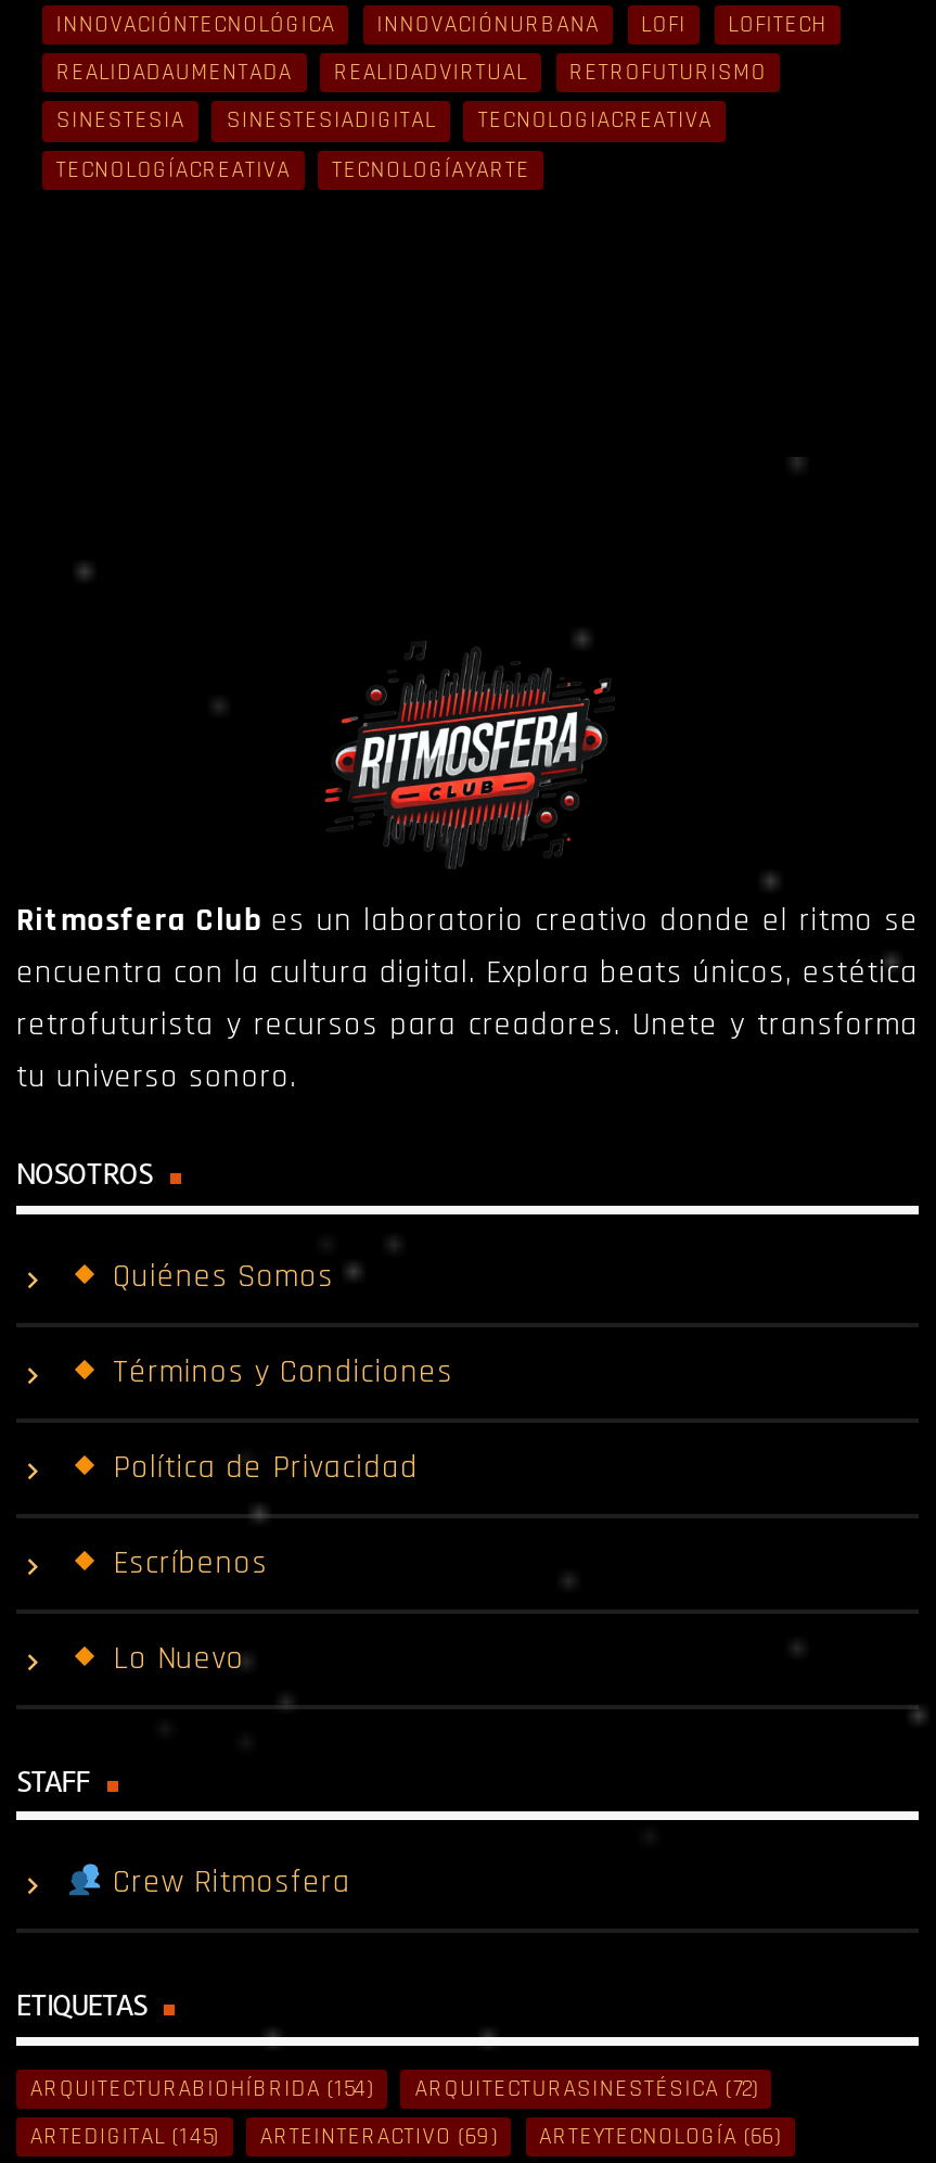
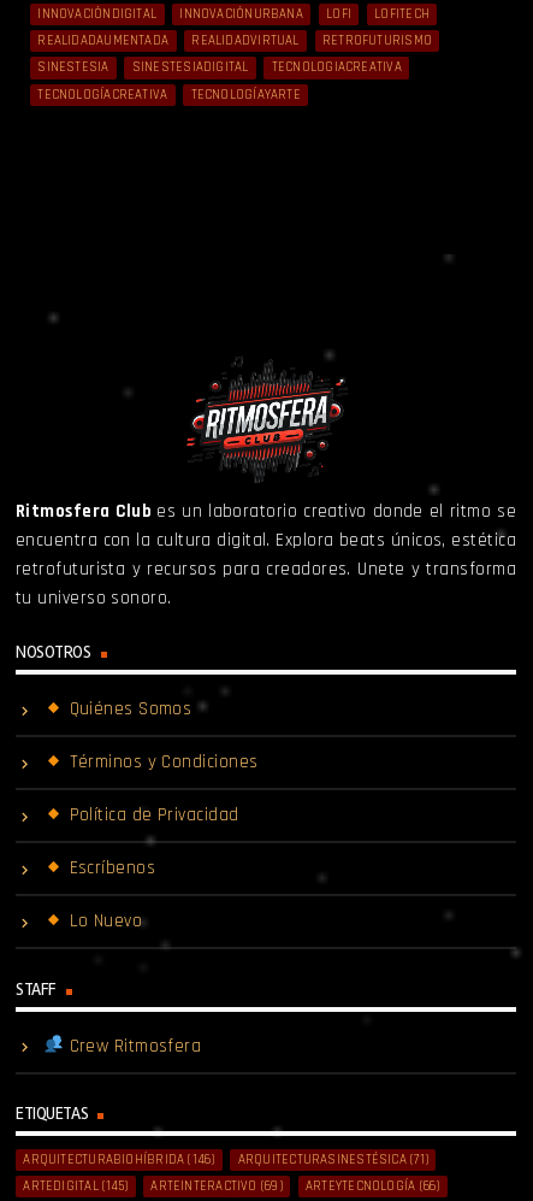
- INNOVACIÓNTECNOLÓGICA
+ INNOVACIÓNDIGITAL

- ARQUITECTURABIOHÍBRIDA (154)
+ ARQUITECTURABIOHÍBRIDA (146)

- ARQUITECTURASINESTÉSICA (72)
+ ARQUITECTURASINESTÉSICA (71)
